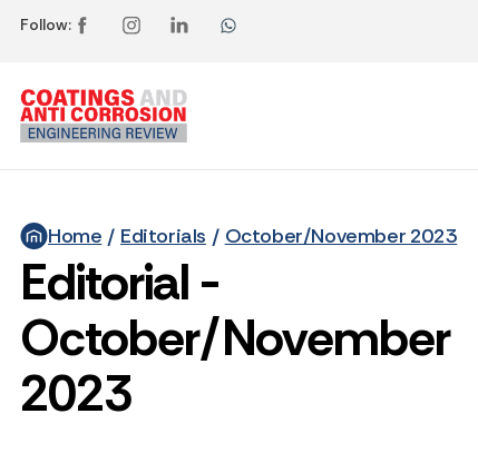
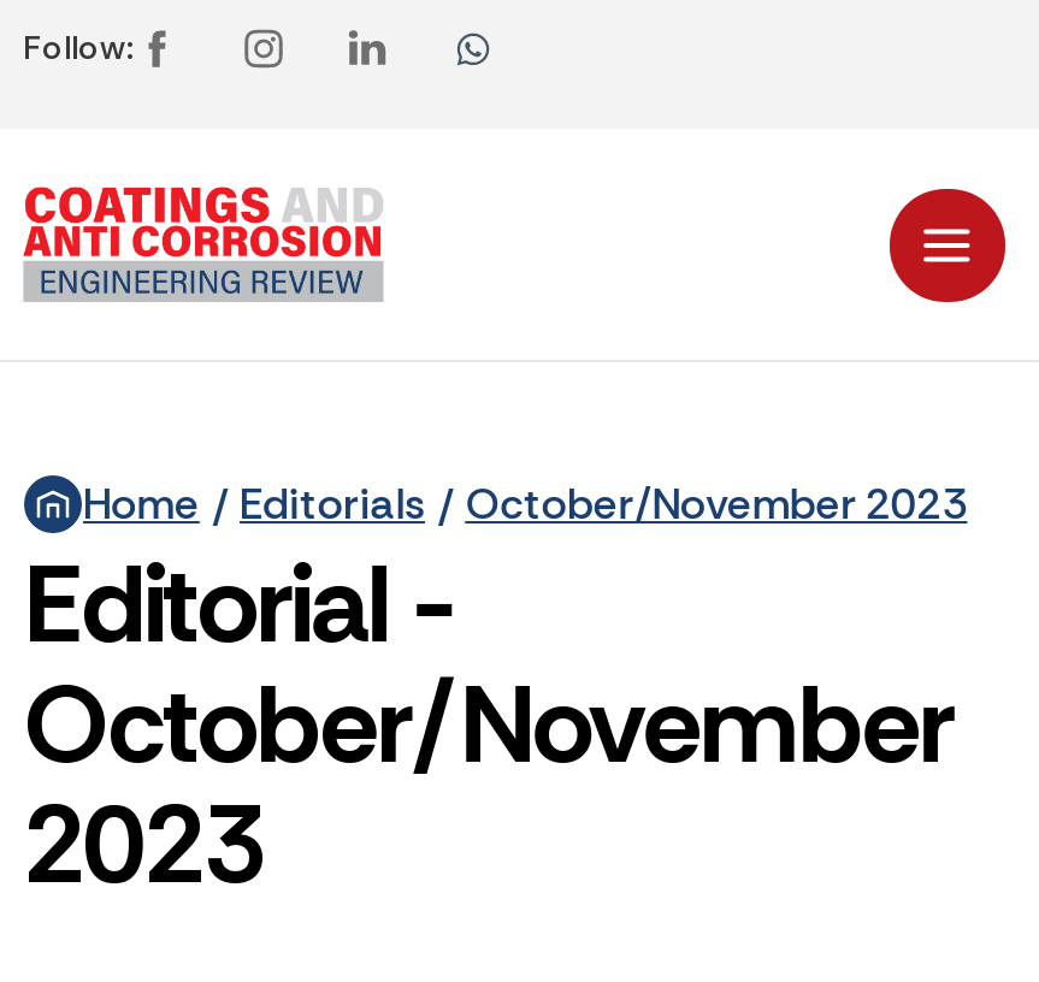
+ [image]
